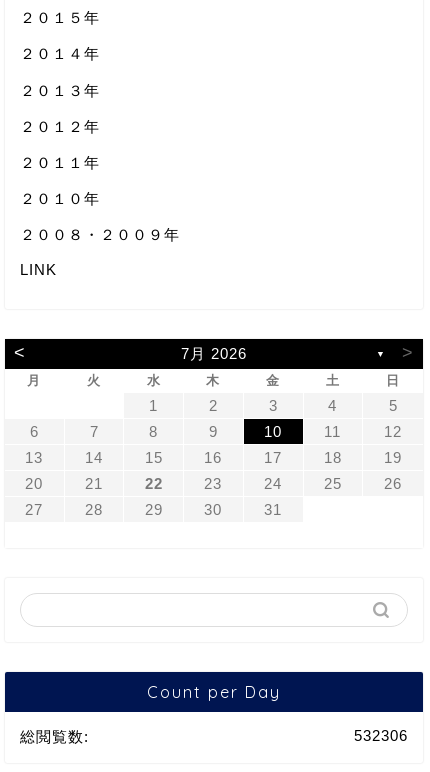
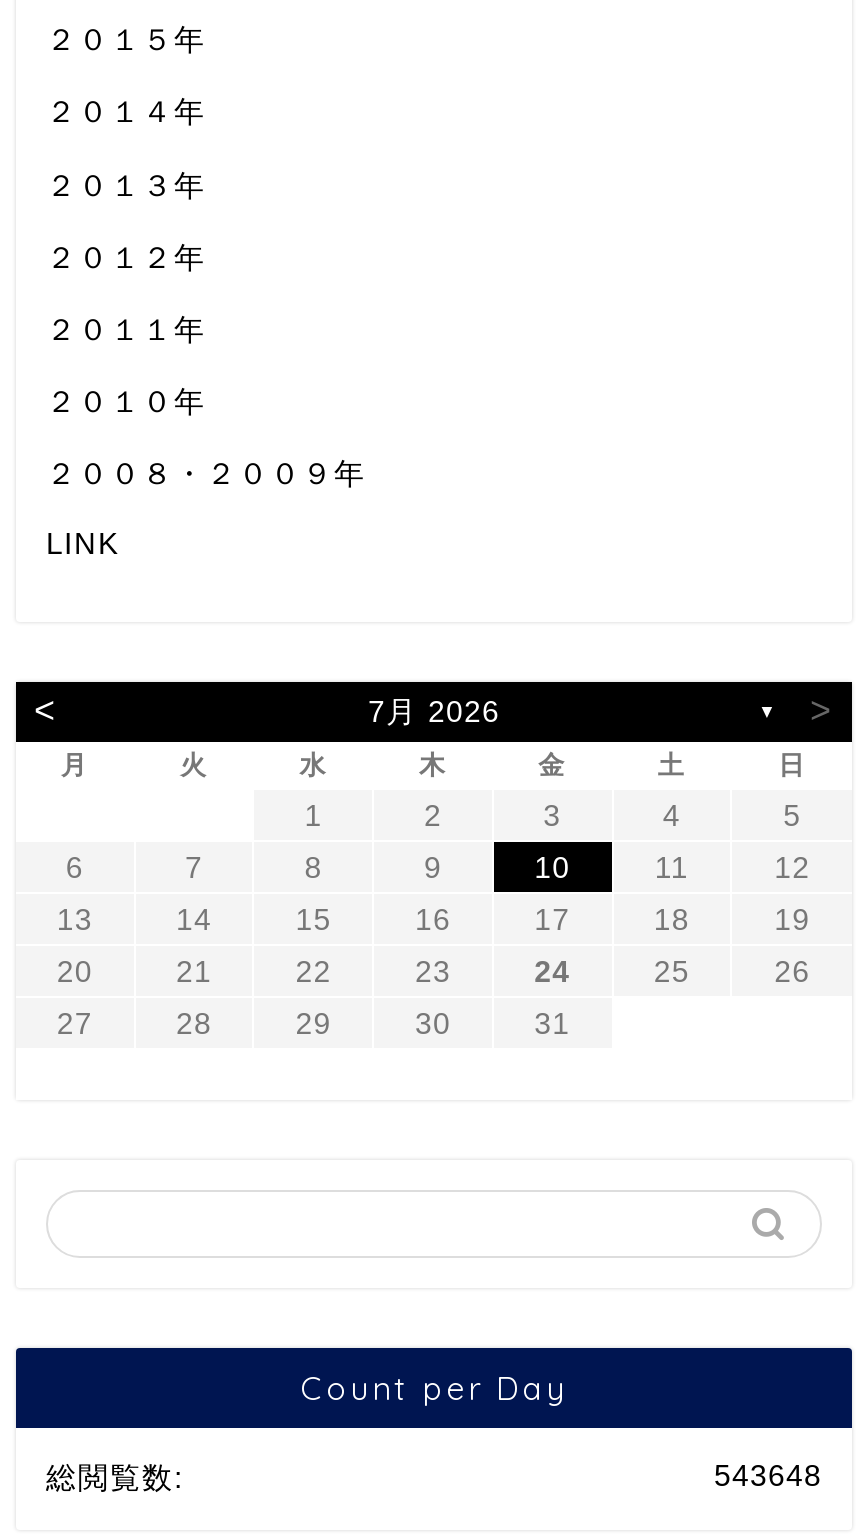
- 532306
+ 543648
